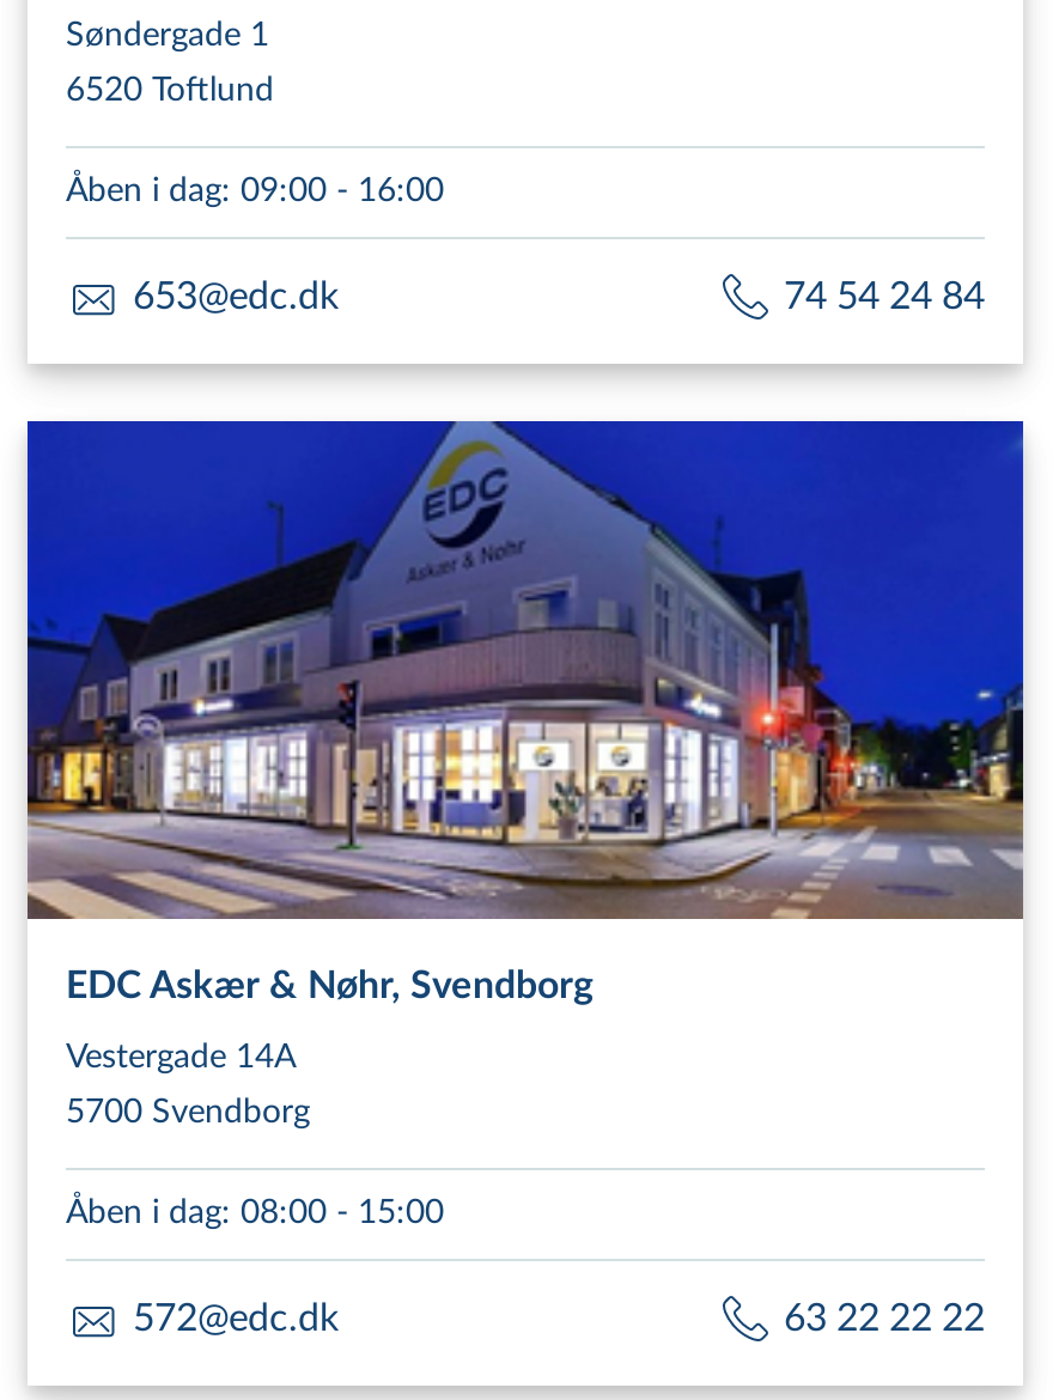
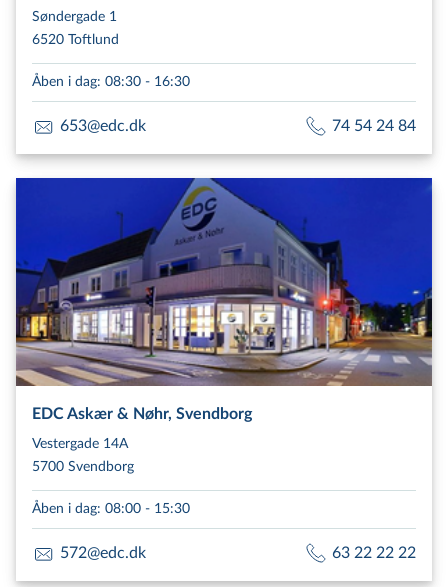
- Åben i dag: 09:00 - 16:00
+ Åben i dag: 08:30 - 16:30

- Åben i dag: 08:00 - 15:00
+ Åben i dag: 08:00 - 15:30
